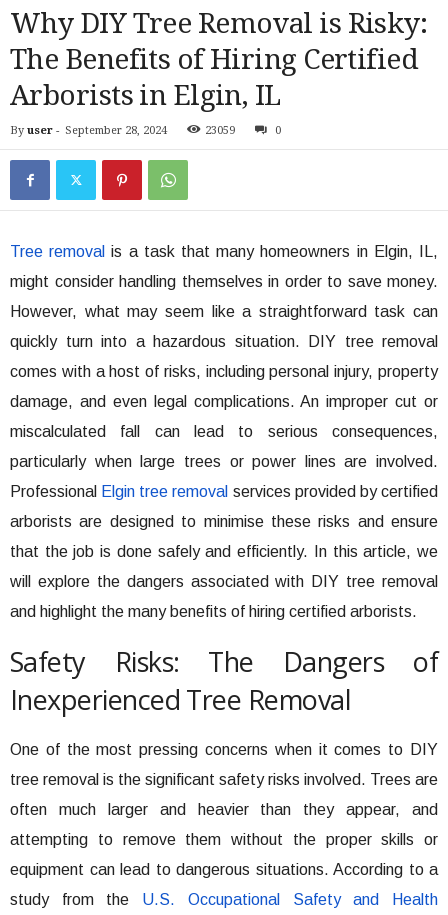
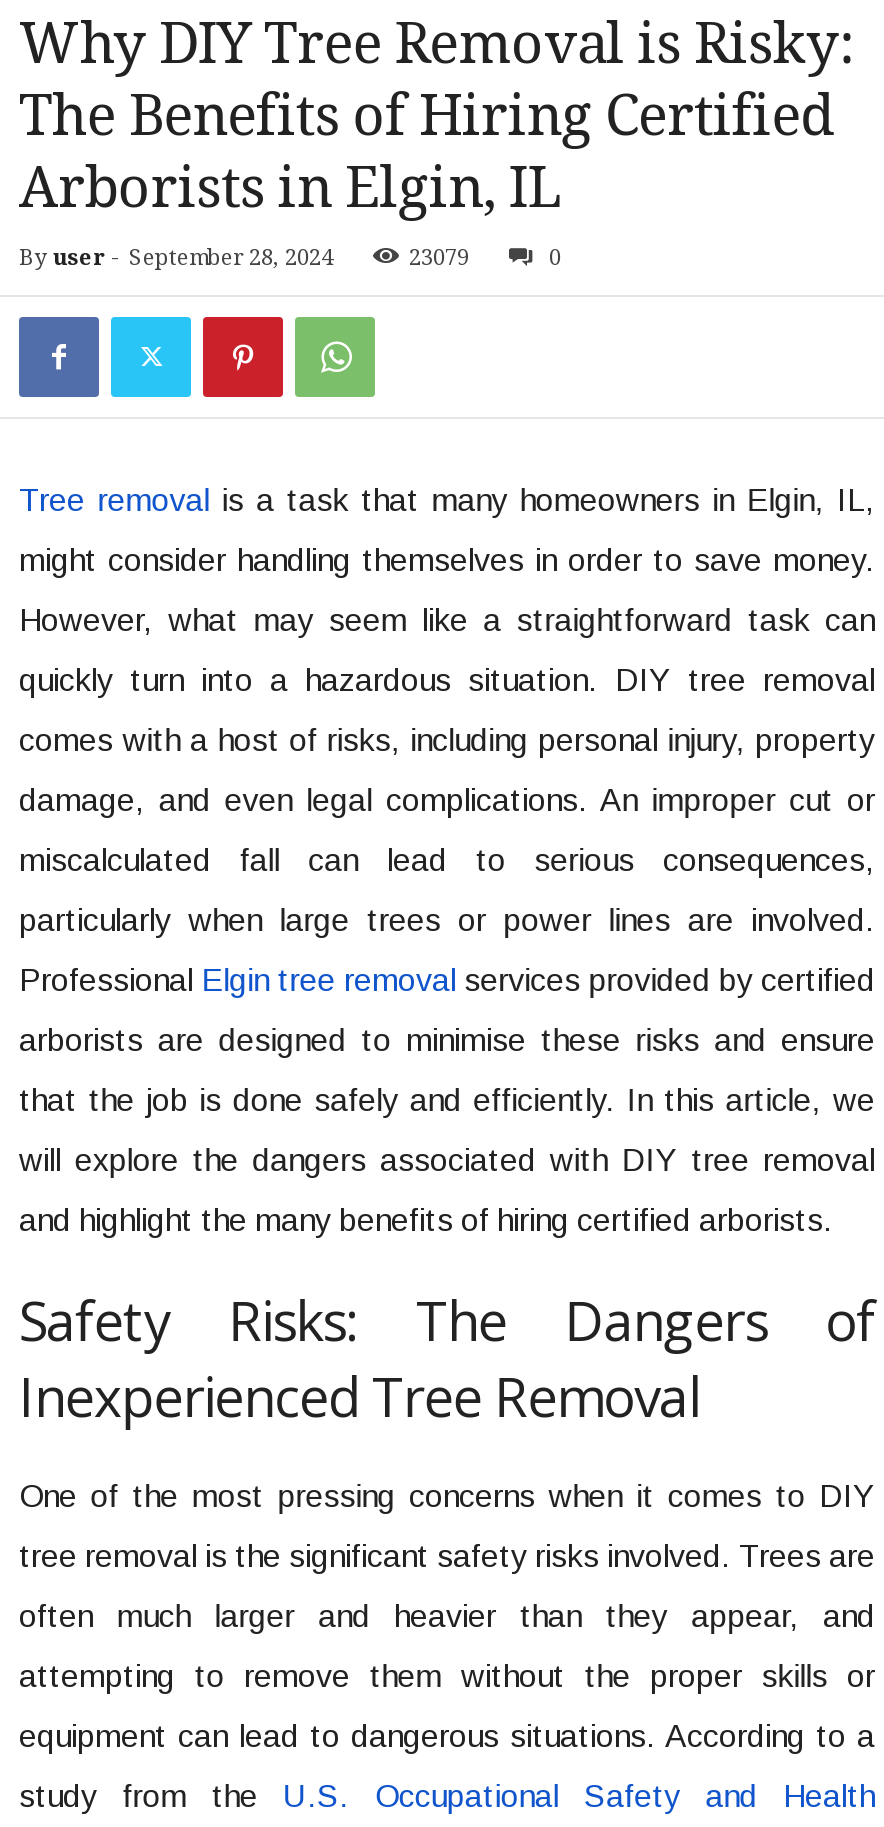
- 23059
+ 23079
